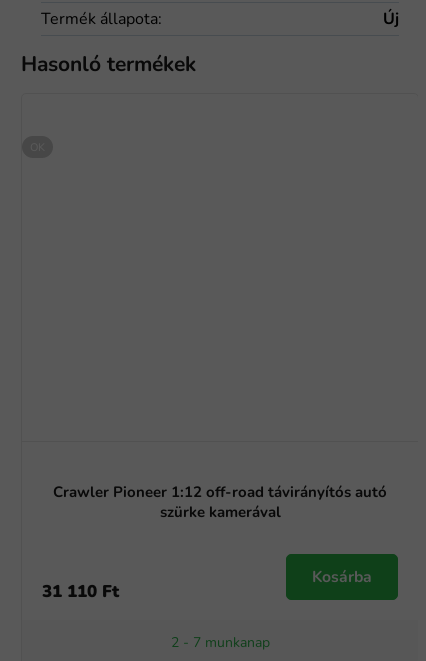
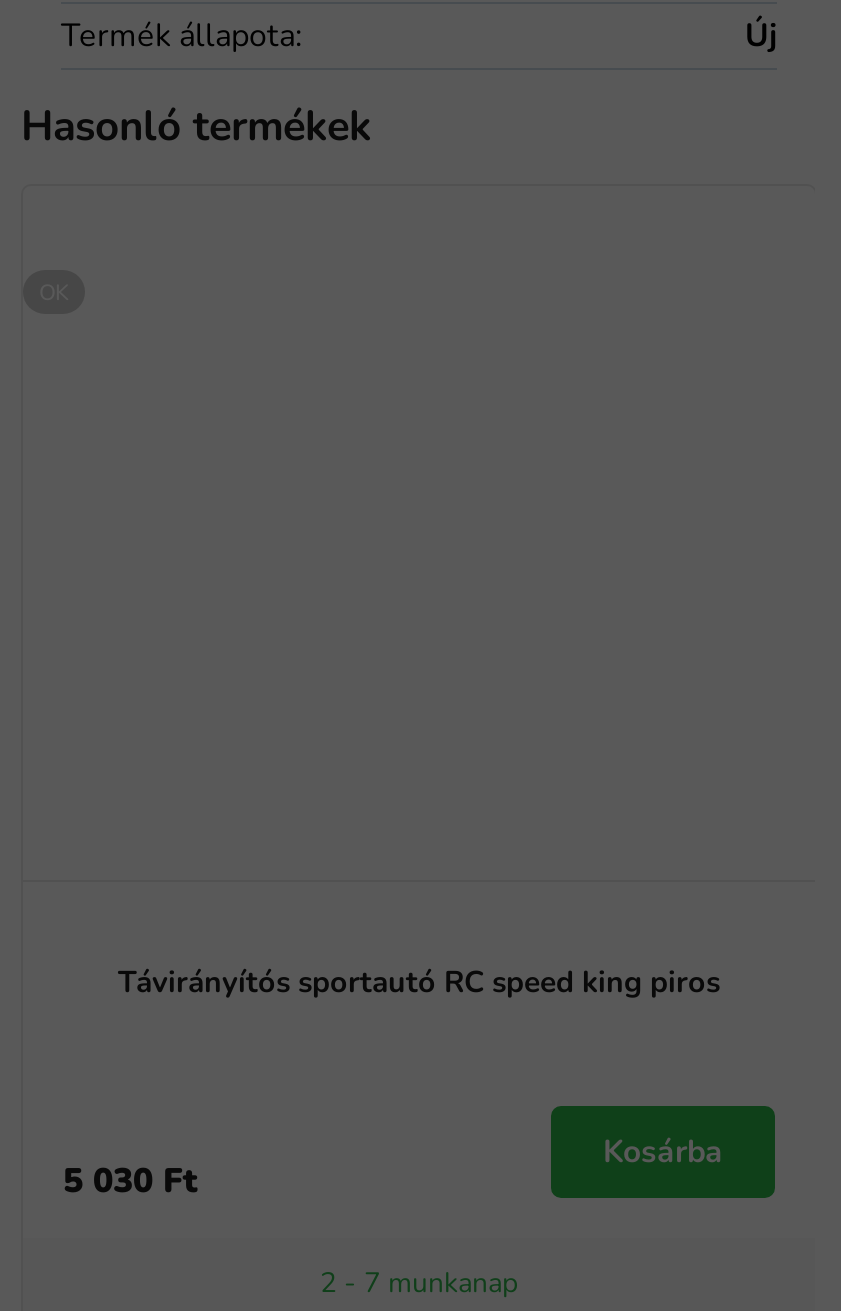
- Crawler Pioneer 1:12 off-road távirányítós autó
- szürke kamerával
+ Távirányítós sportautó RC speed king piros

- 31 110 Ft
+ 5 030 Ft
